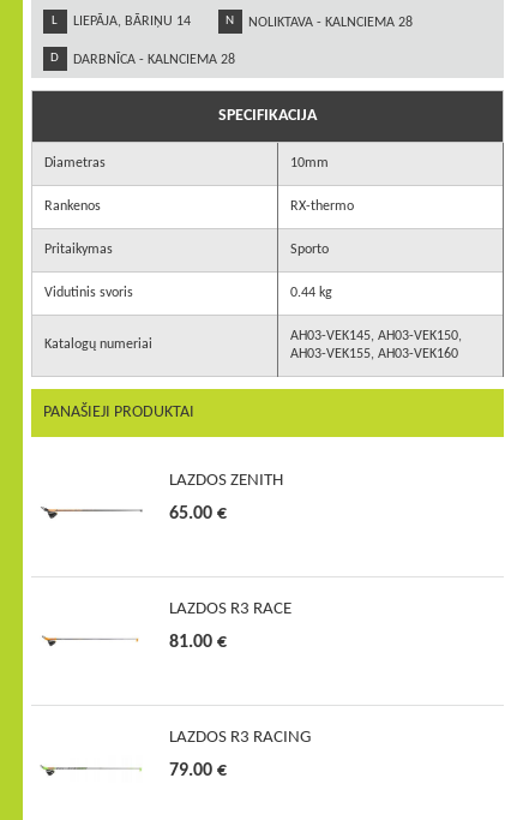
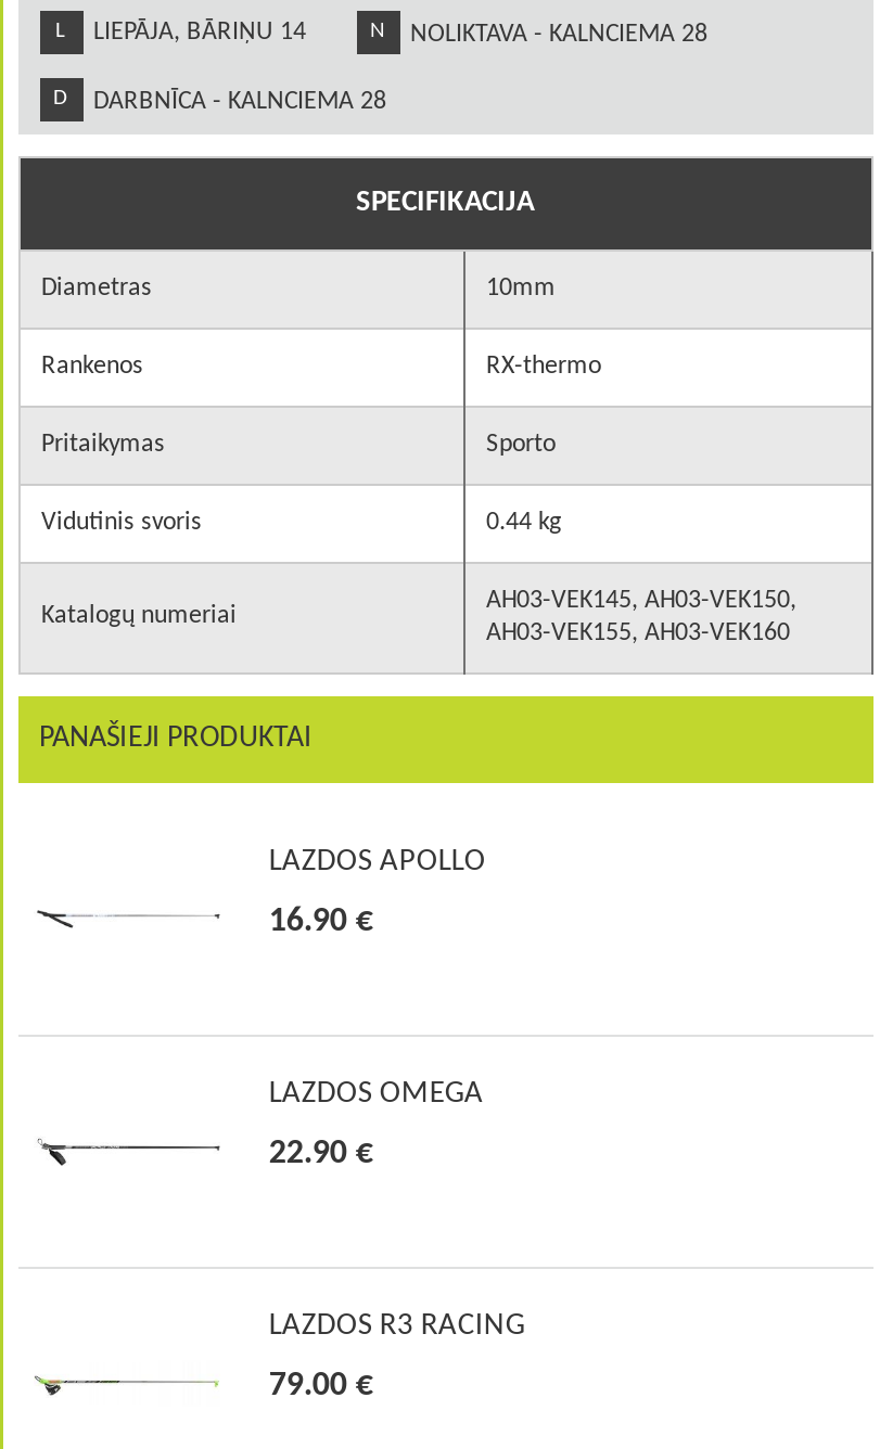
- LAZDOS ZENITH
+ LAZDOS APOLLO

- 65.00 €
+ 16.90 €

- LAZDOS R3 RACE
+ LAZDOS OMEGA

- 81.00 €
+ 22.90 €
